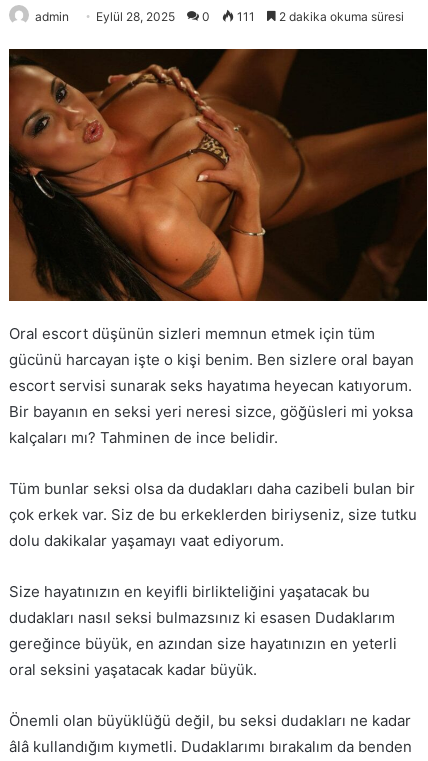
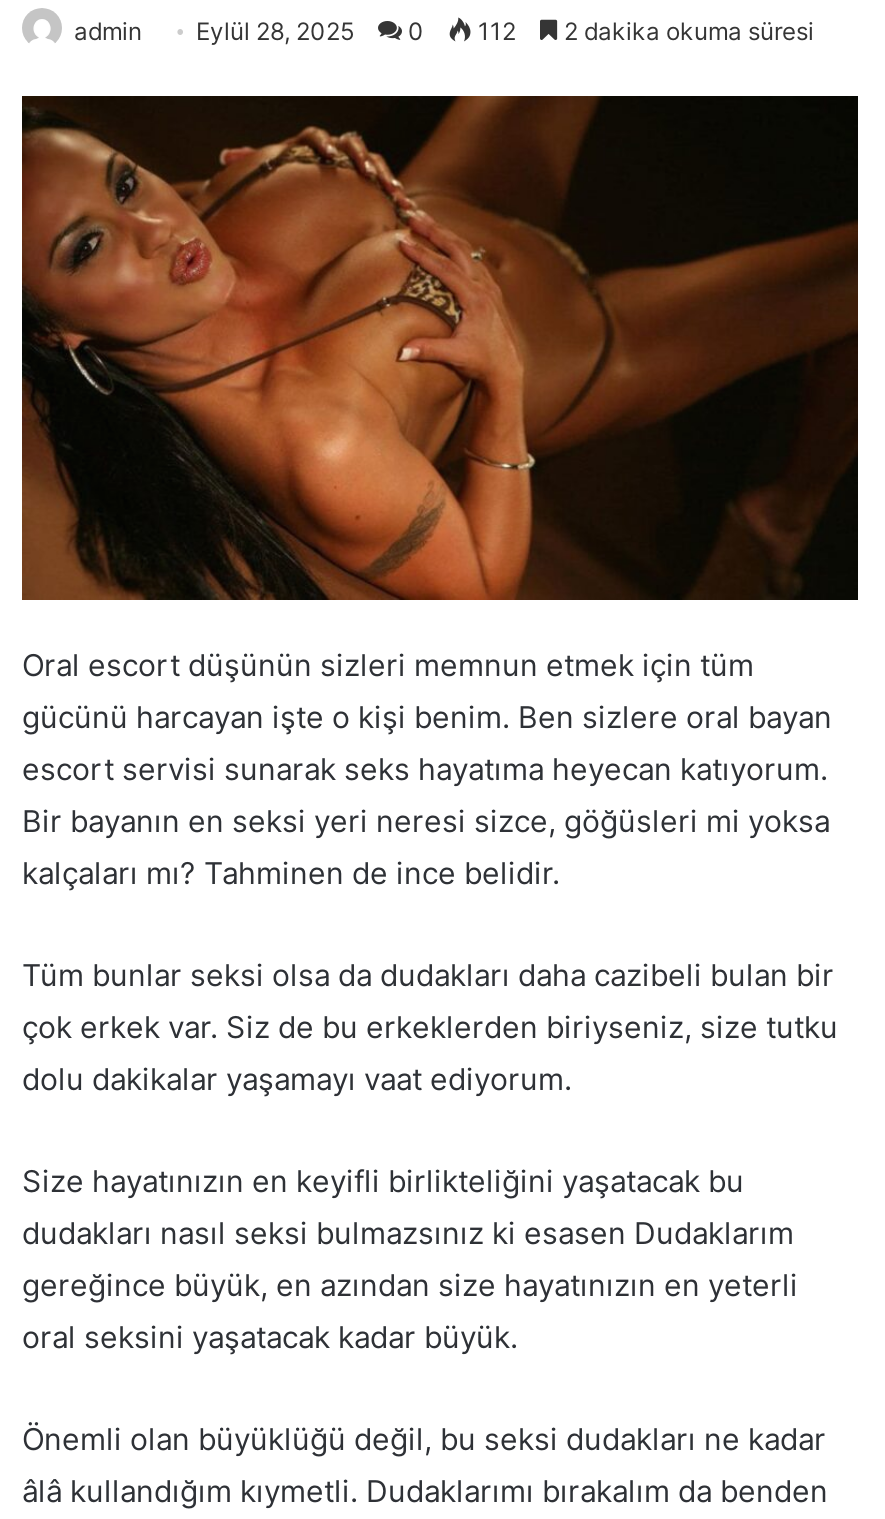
- admin Eylül 28, 2025 0 111 2 dakika okuma süresi
+ admin Eylül 28, 2025 0 112 2 dakika okuma süresi
